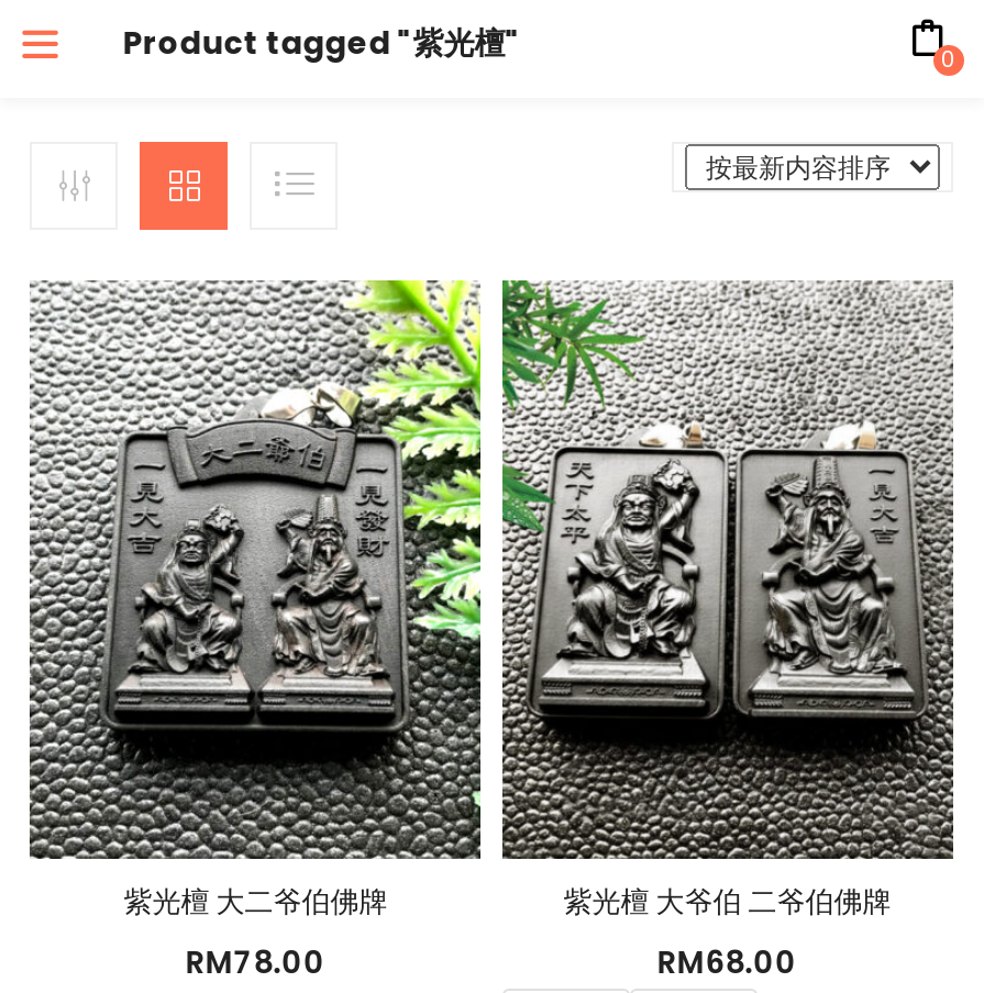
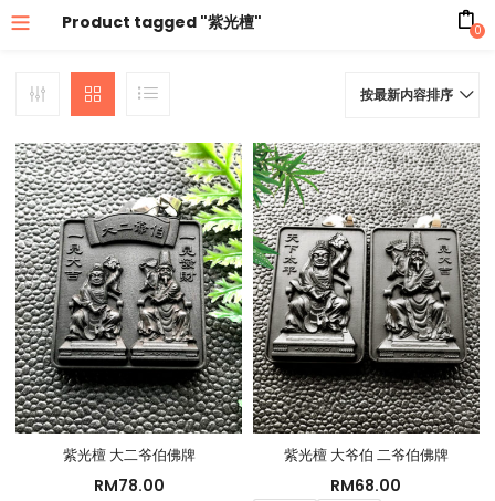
+ 按最新内容排序
